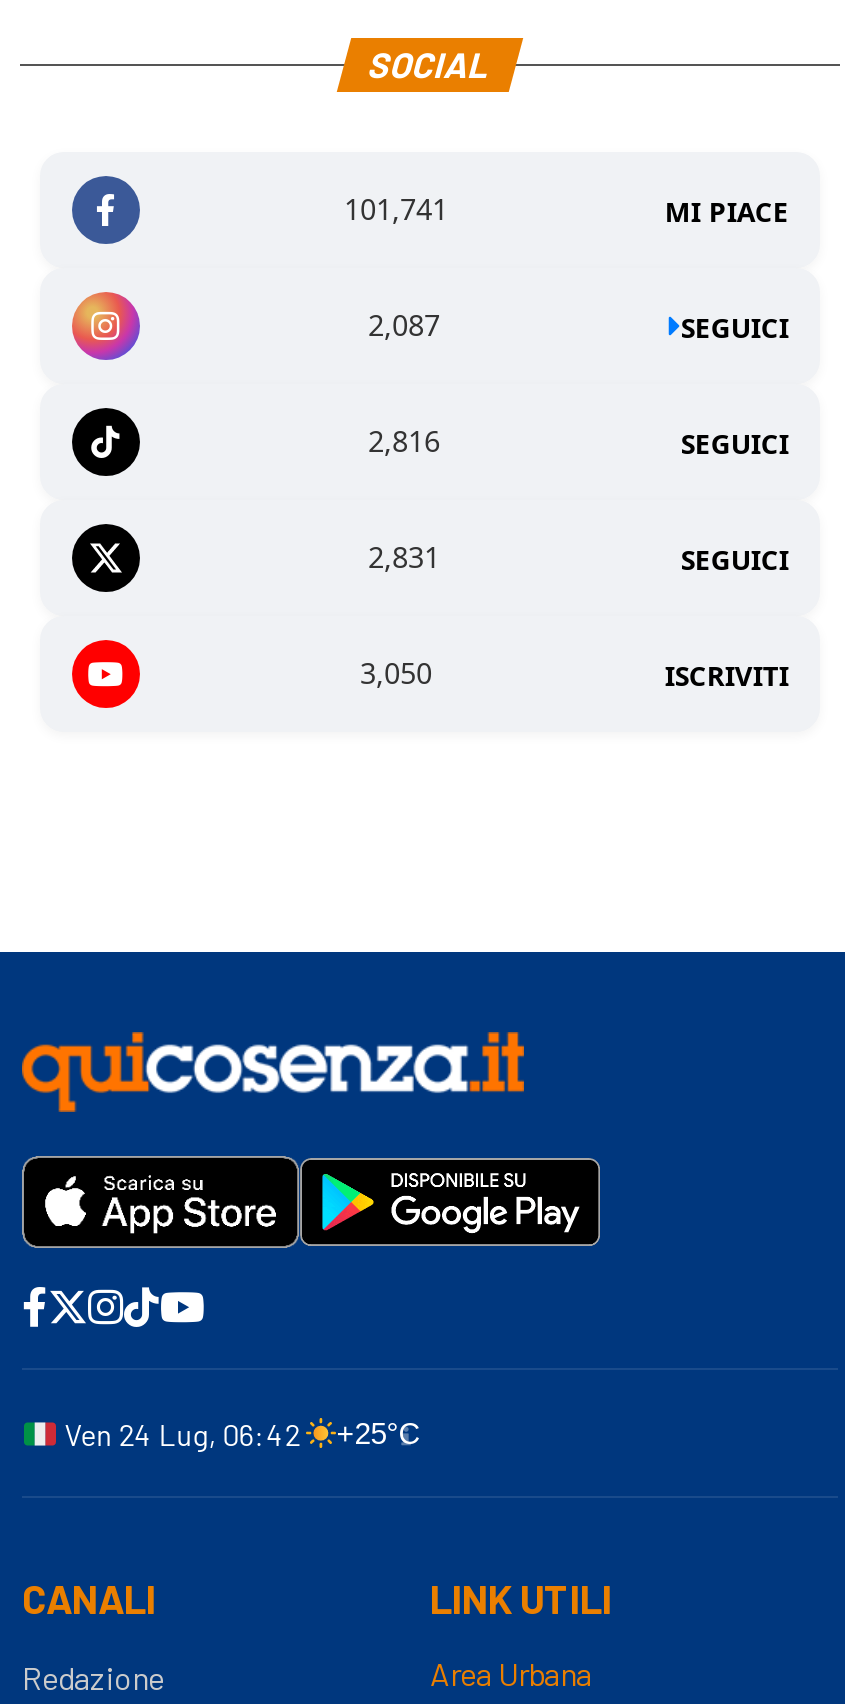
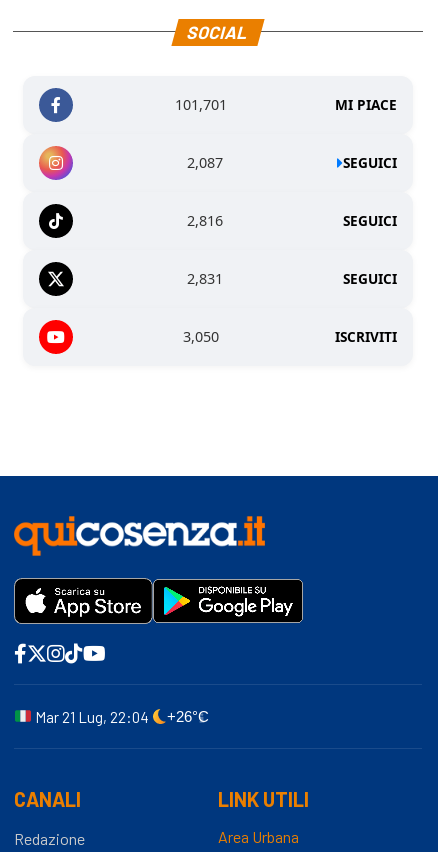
- 101,741
+ 101,701

- Ven 24 Lug, 06:42
- +25°C
+ Mar 21 Lug, 22:04
+ +26°C
